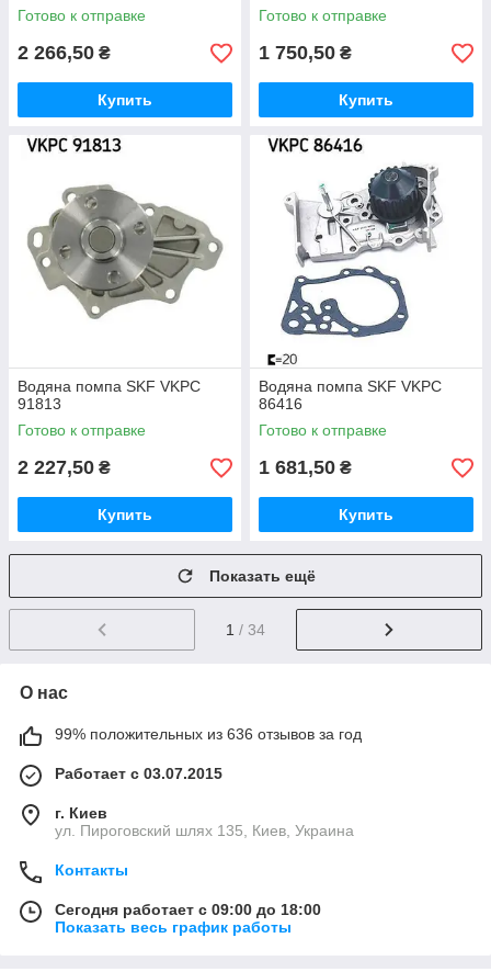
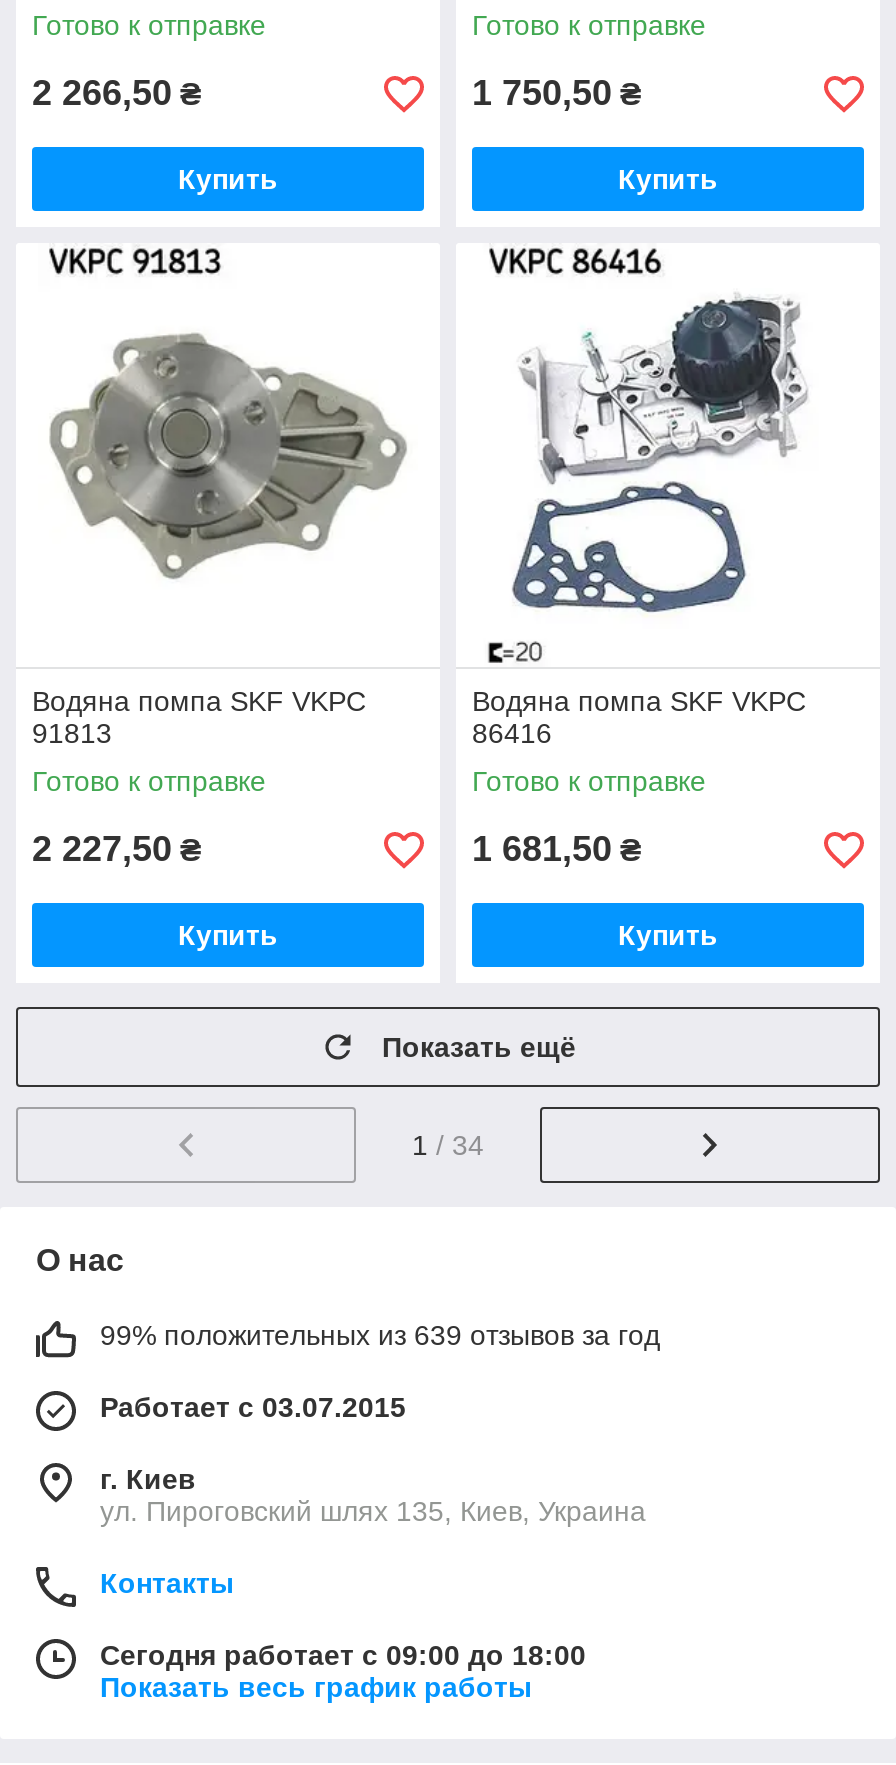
- 99% положительных из 636 отзывов за год
+ 99% положительных из 639 отзывов за год
